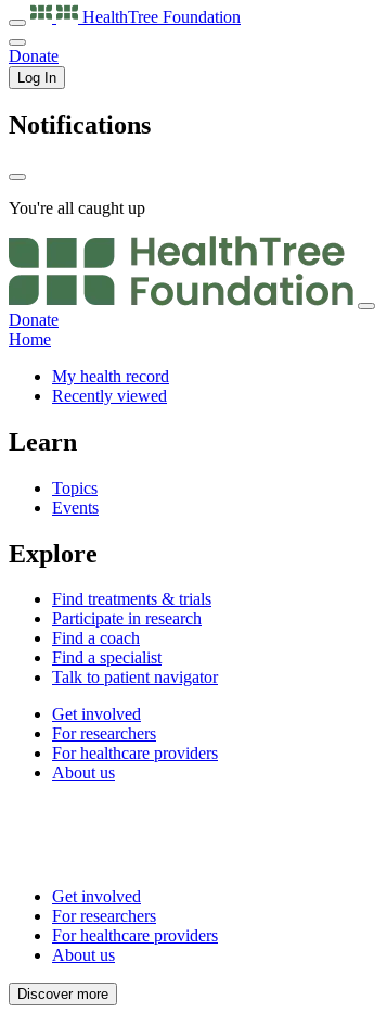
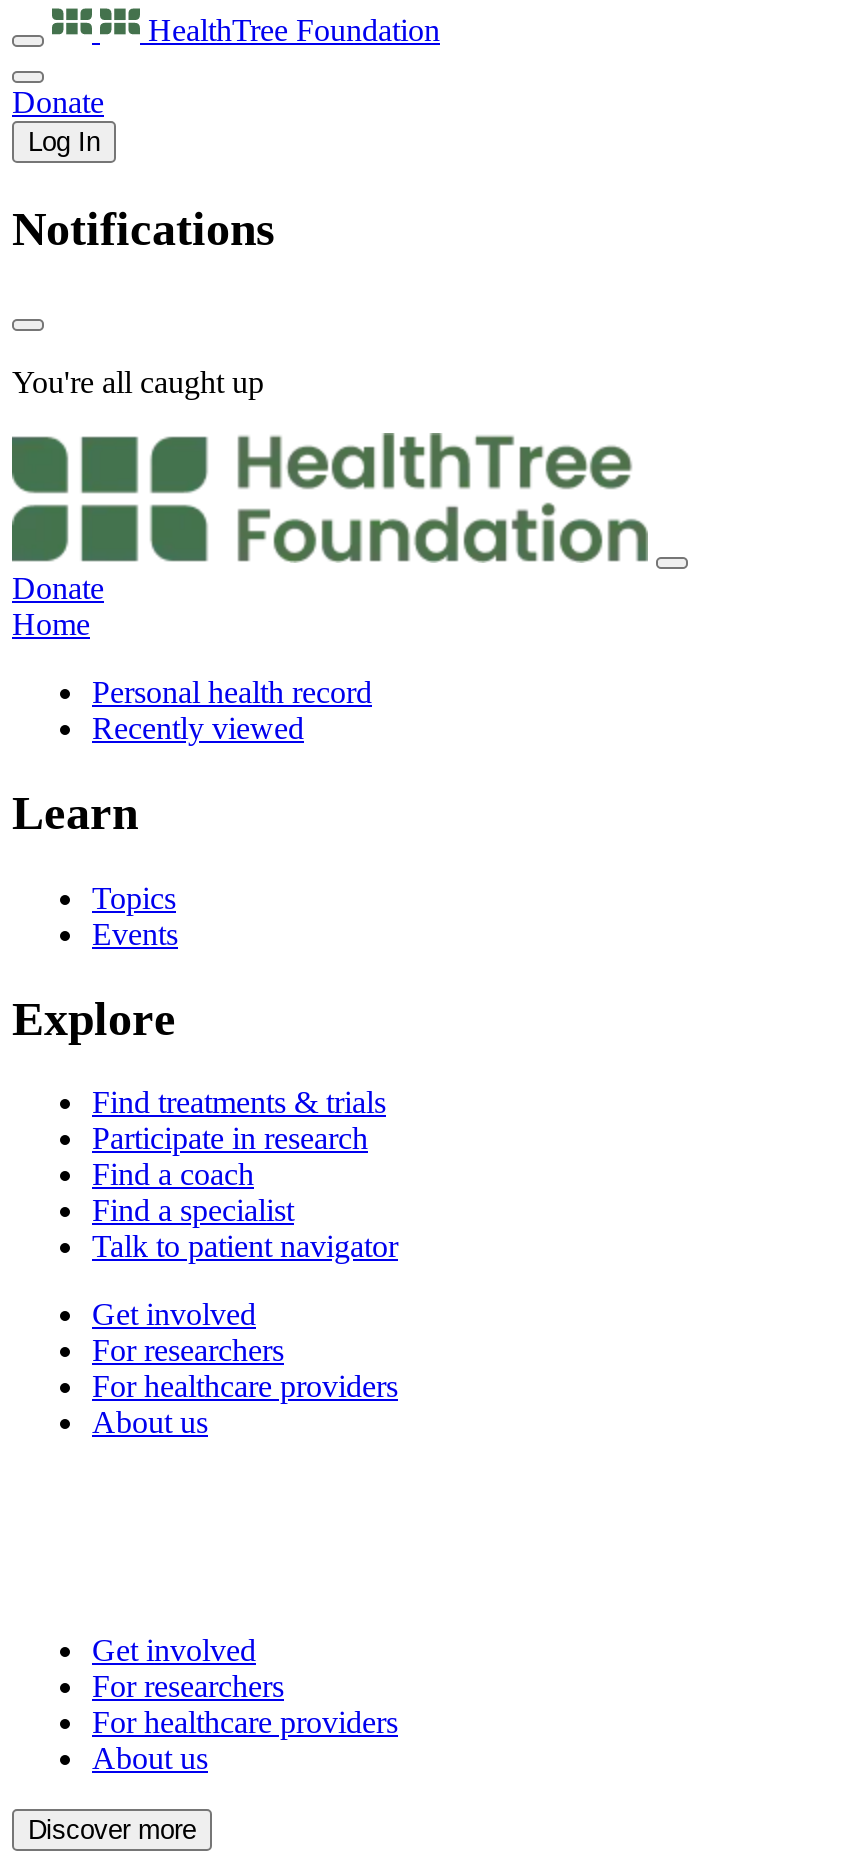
- My health record
+ Personal health record
